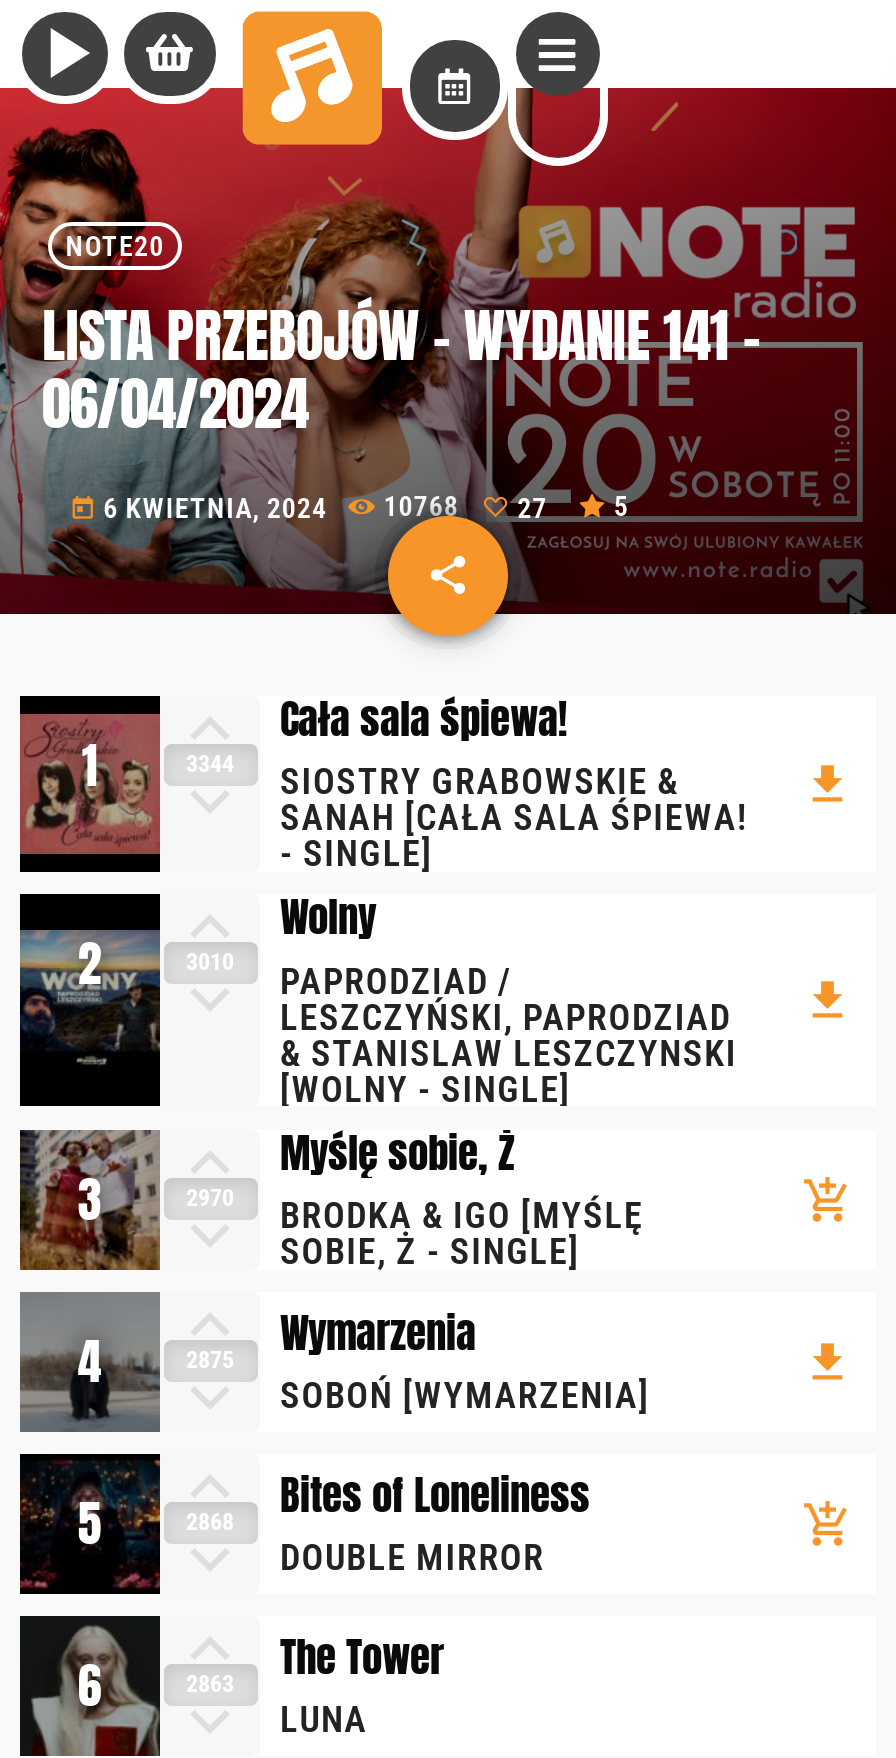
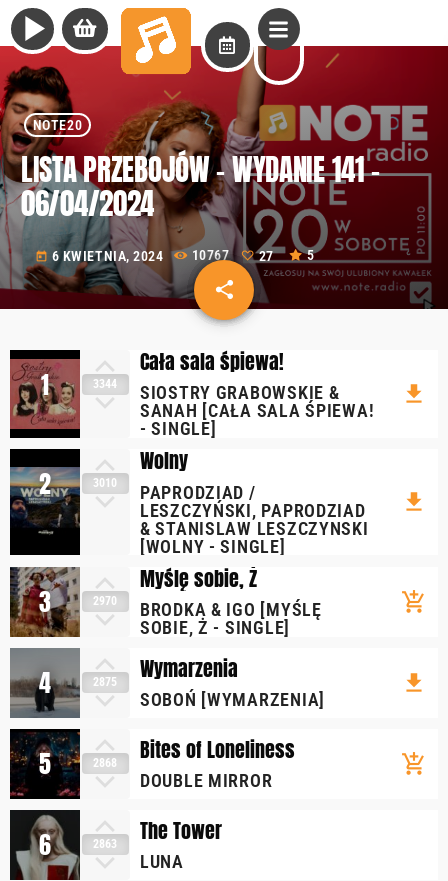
- 10768
+ 10767
